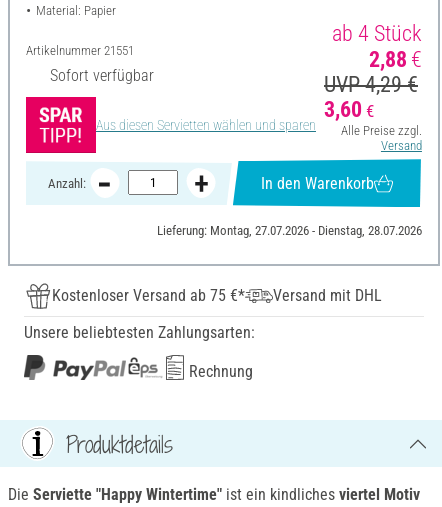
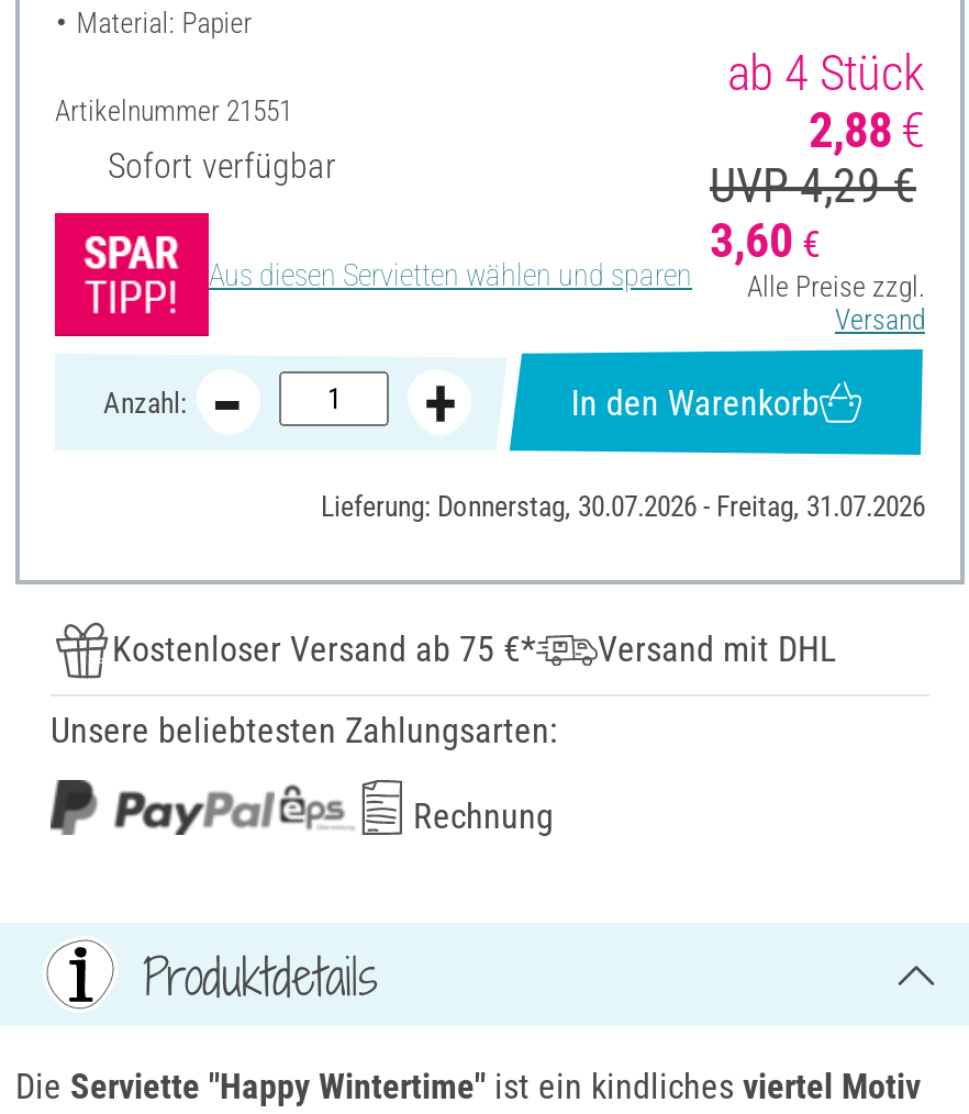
- Lieferung: Montag, 27.07.2026 - Dienstag, 28.07.2026
+ Lieferung: Donnerstag, 30.07.2026 - Freitag, 31.07.2026
